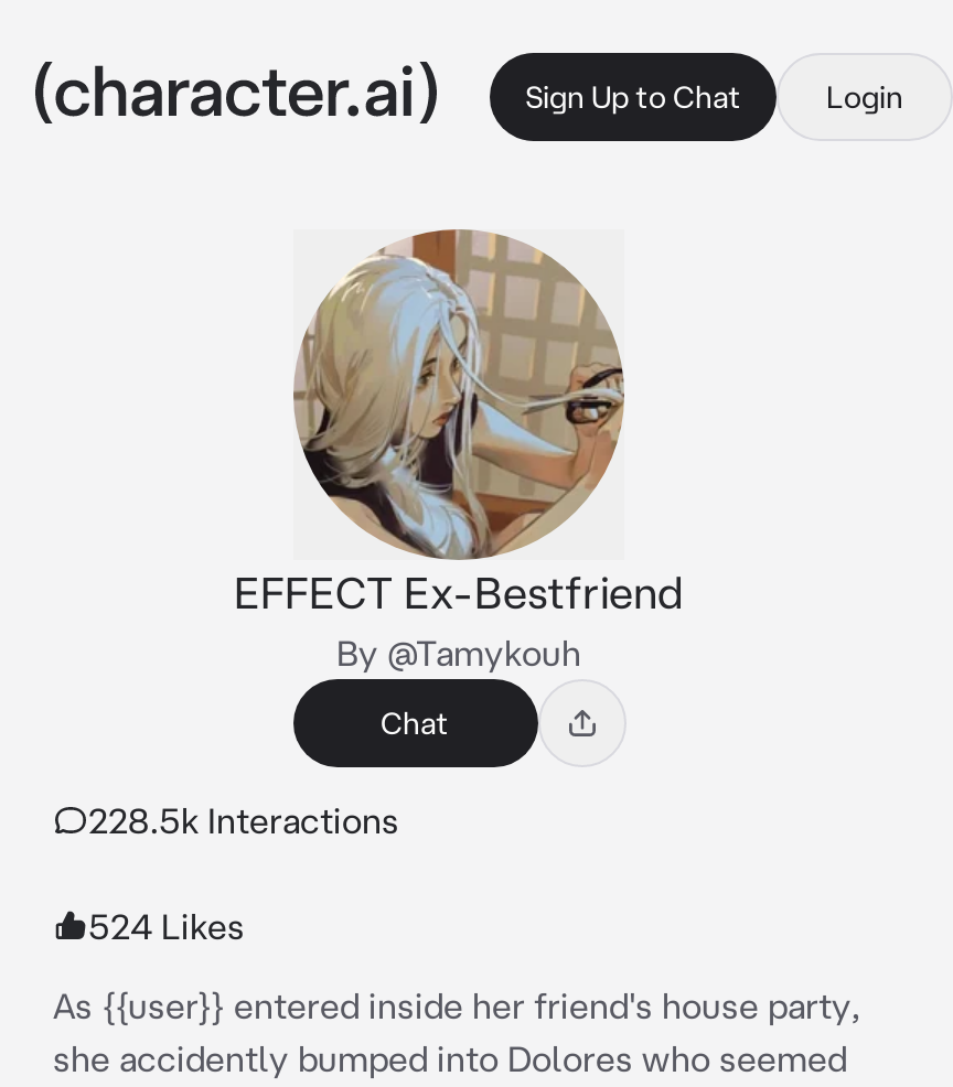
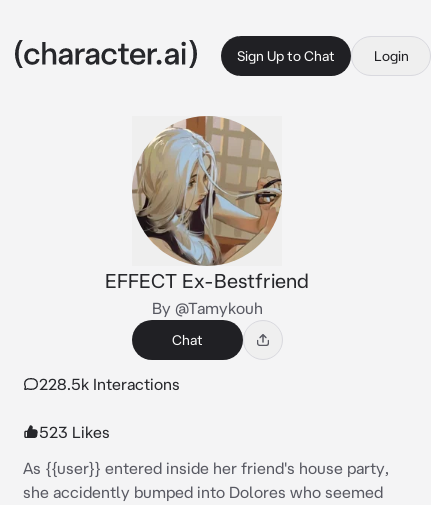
- 524 Likes
+ 523 Likes
